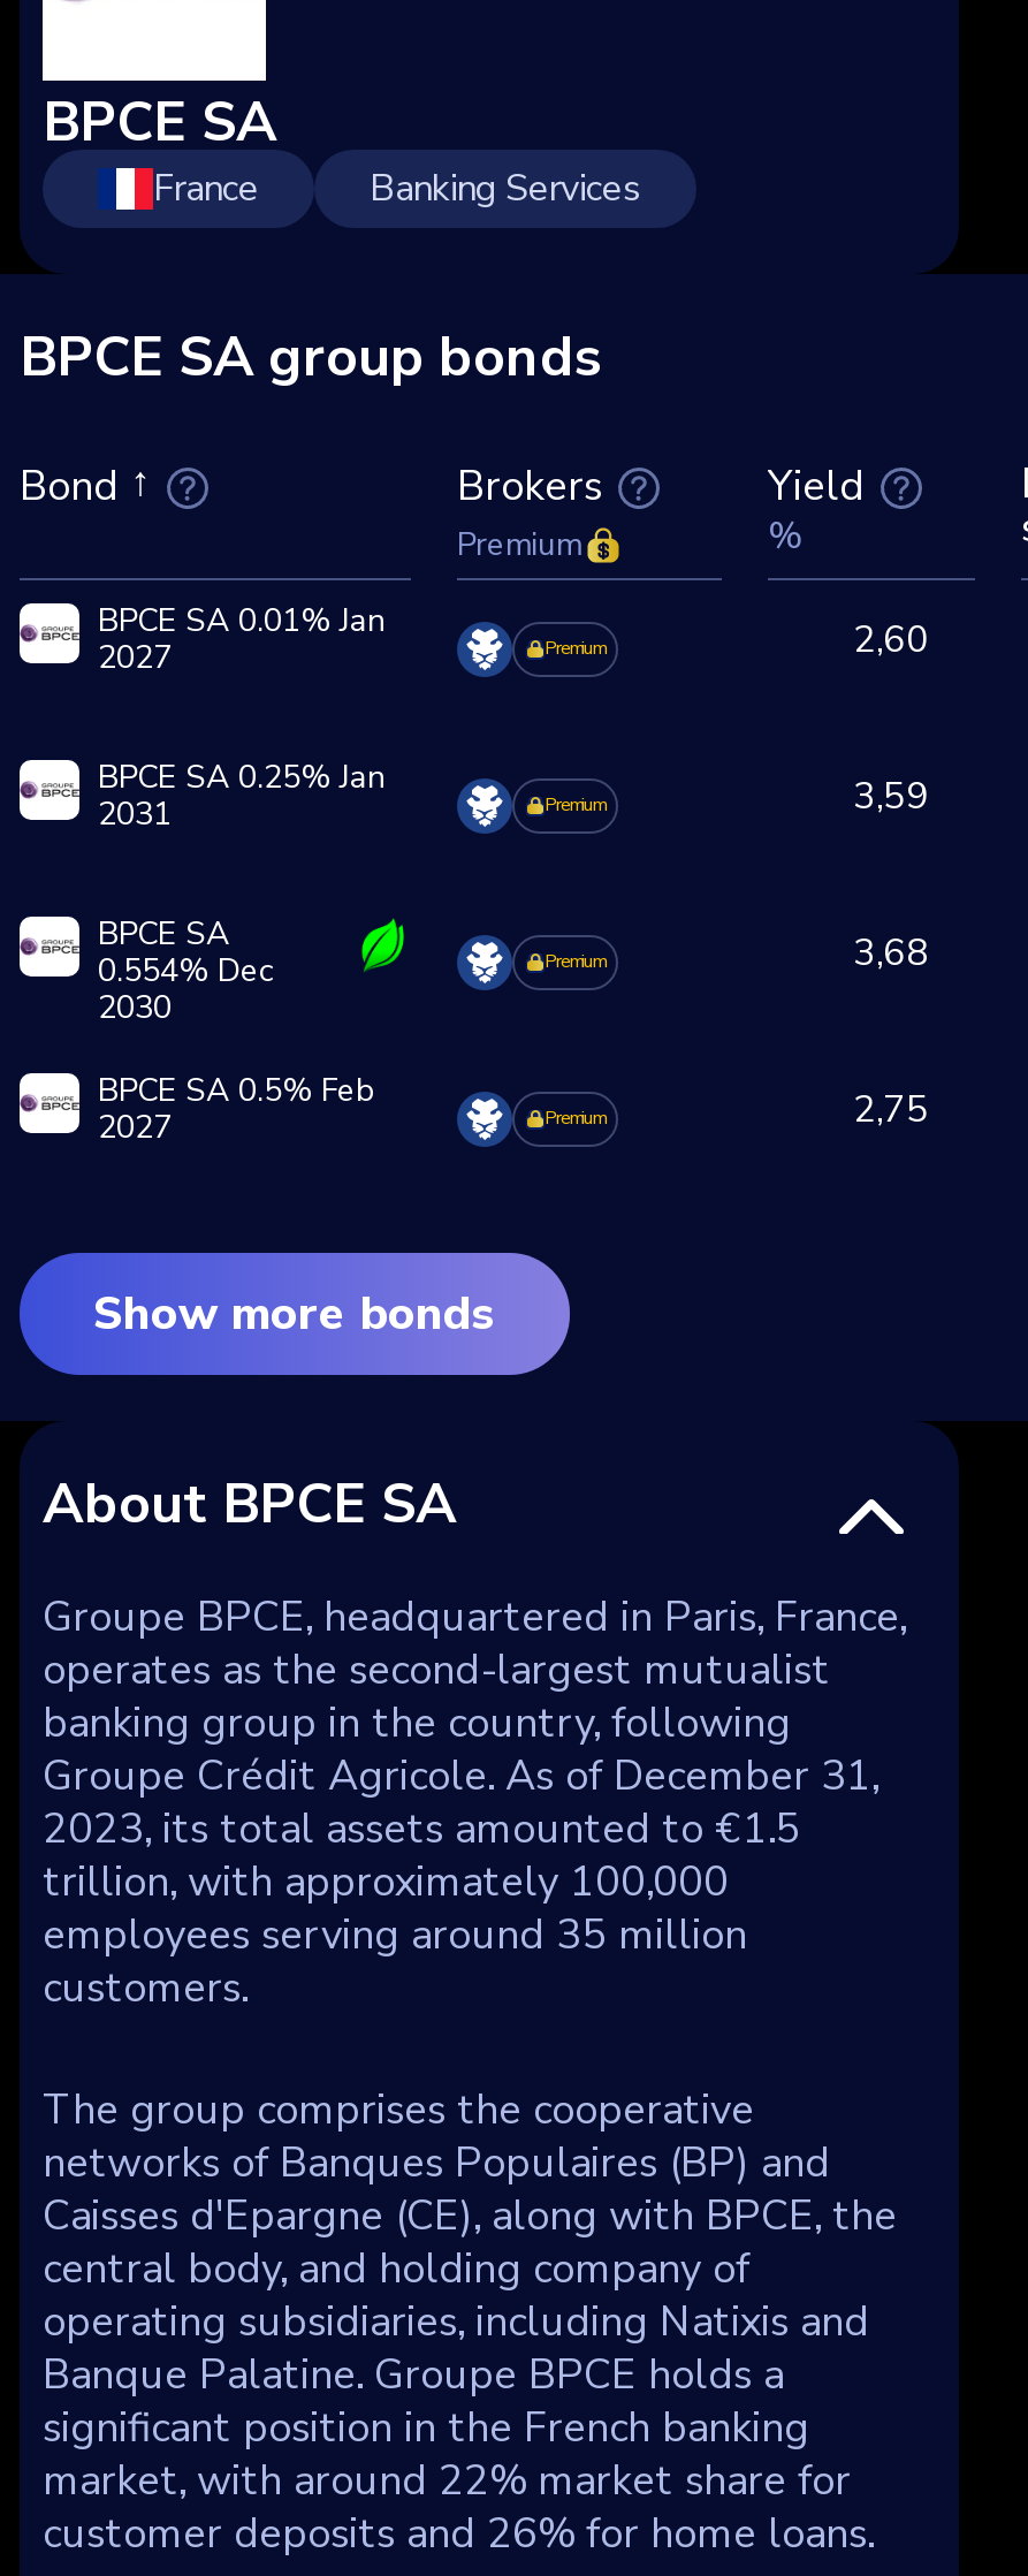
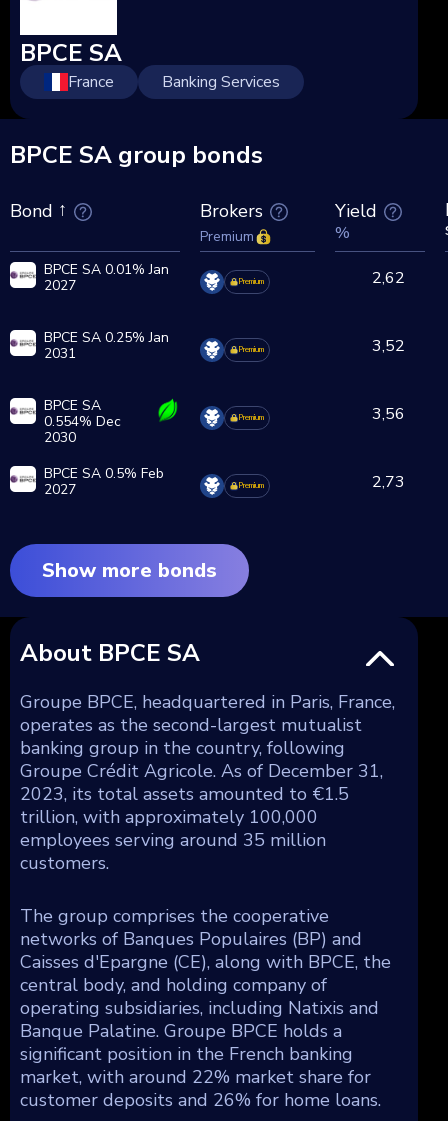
- 2,60
+ 2,62

- 3,59
+ 3,52

- 3,68
+ 3,56

- 2,75
+ 2,73
